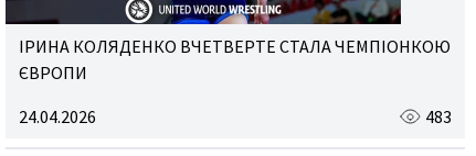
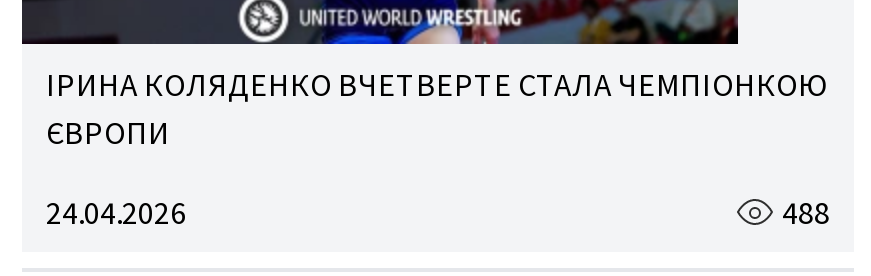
- 483
+ 488
